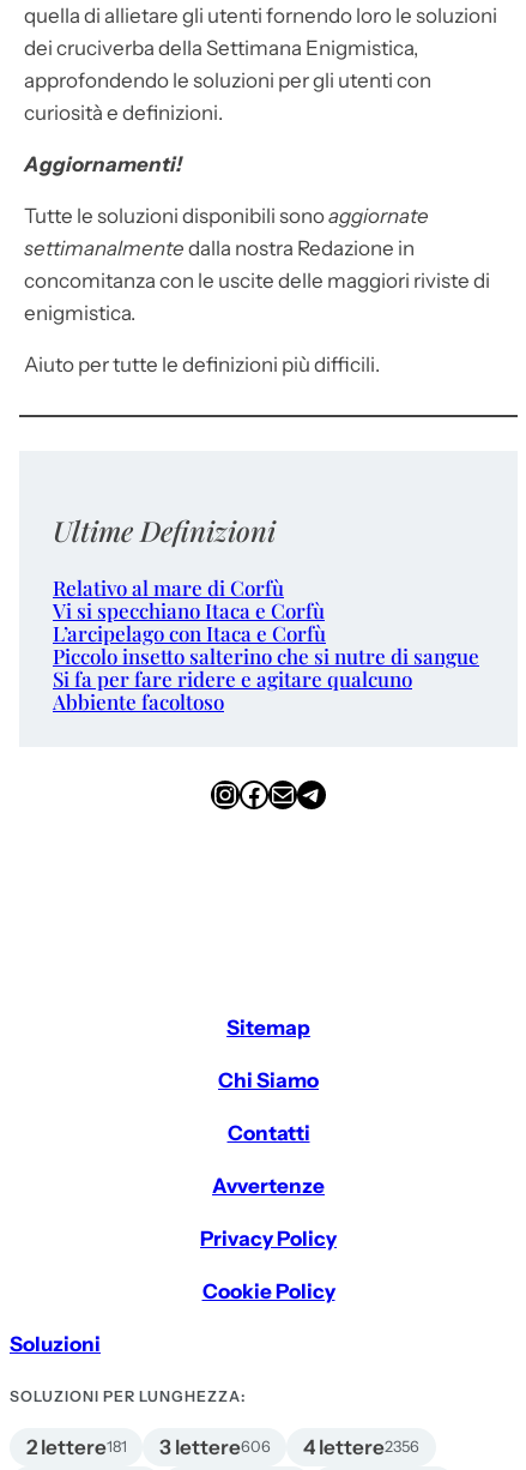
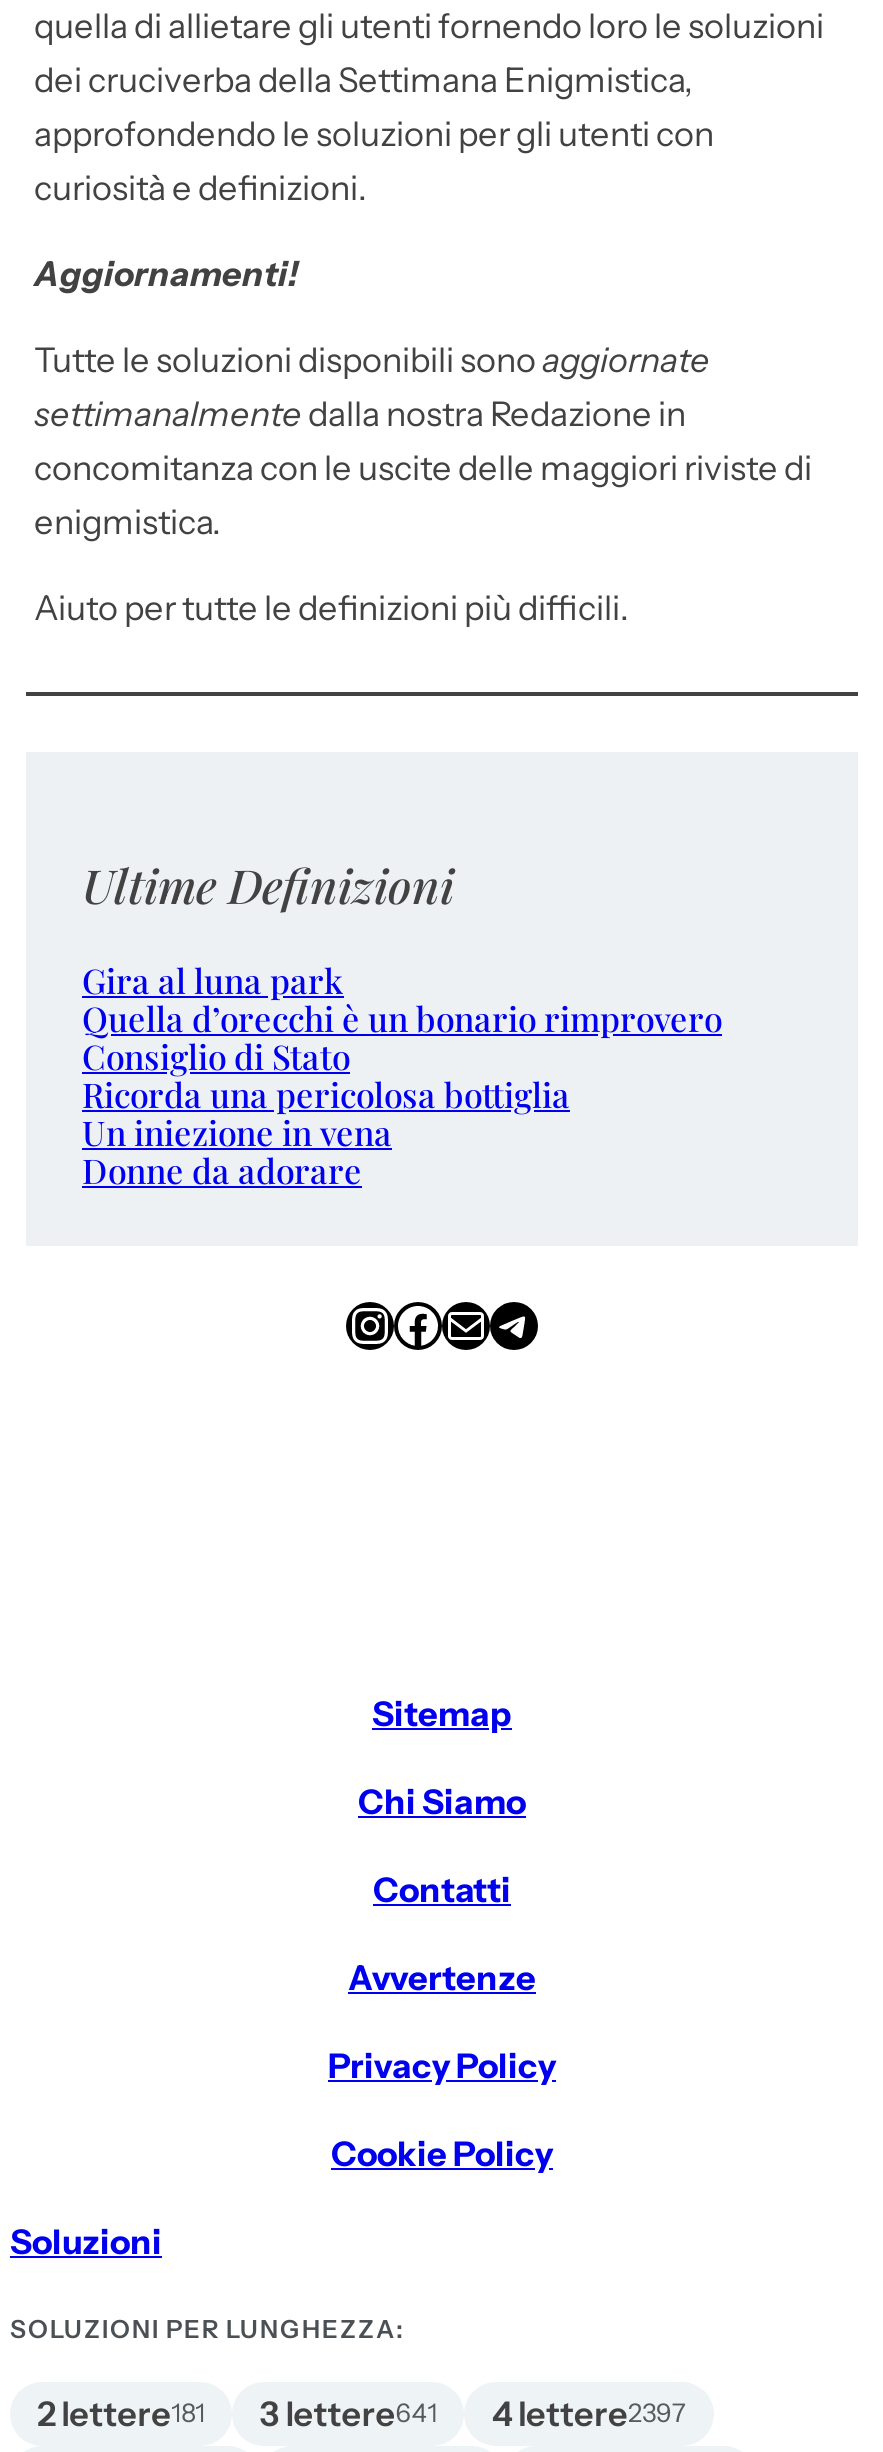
- Relativo al mare di Corfù
- Vi si specchiano Itaca e Corfù
- L’arcipelago con Itaca e Corfù
- Piccolo insetto salterino che si nutre di sangue
- Si fa per fare ridere e agitare qualcuno
- Abbiente facoltoso
+ Gira al luna park
+ Quella d’orecchi è un bonario rimprovero
+ Consiglio di Stato
+ Ricorda una pericolosa bottiglia
+ Un iniezione in vena
+ Donne da adorare

- 3 lettere606
+ 3 lettere641

- 4 lettere2356
+ 4 lettere2397
